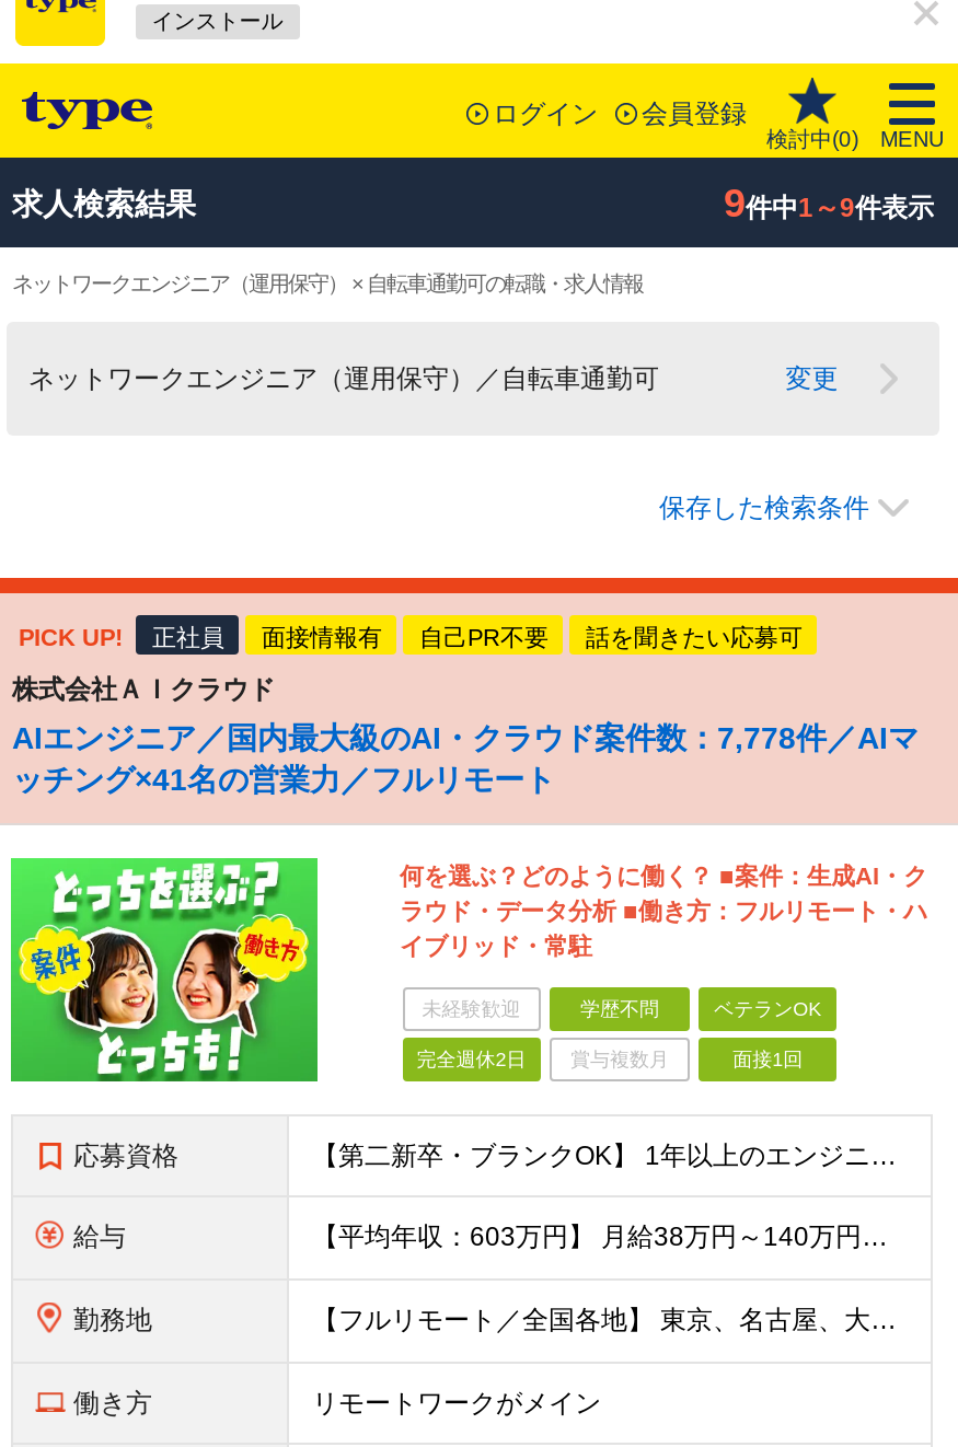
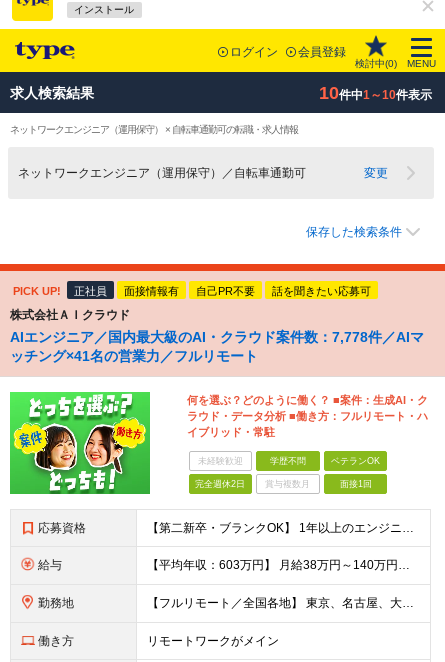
- 9件中1～9件表示
+ 10件中1～10件表示
